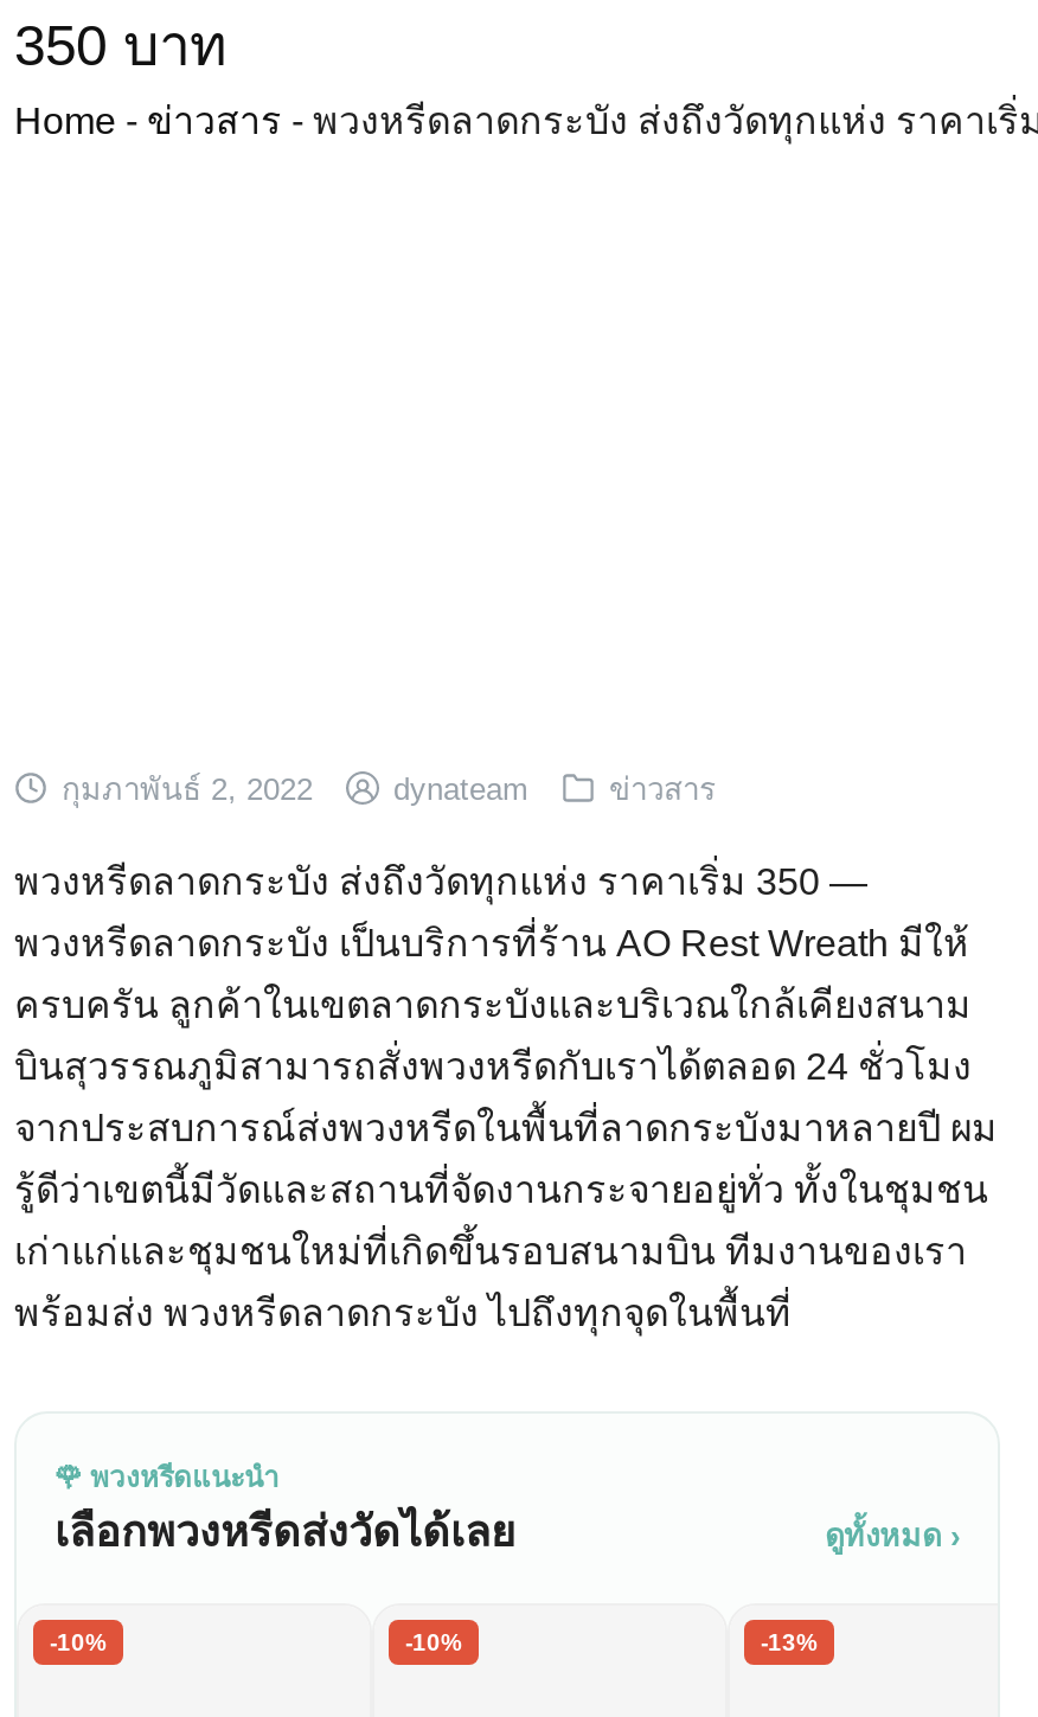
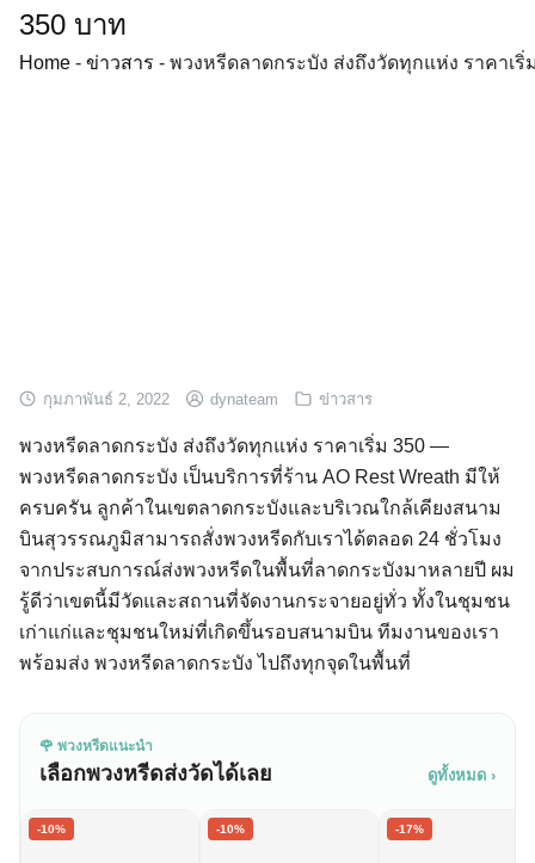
- -13%
+ -17%
